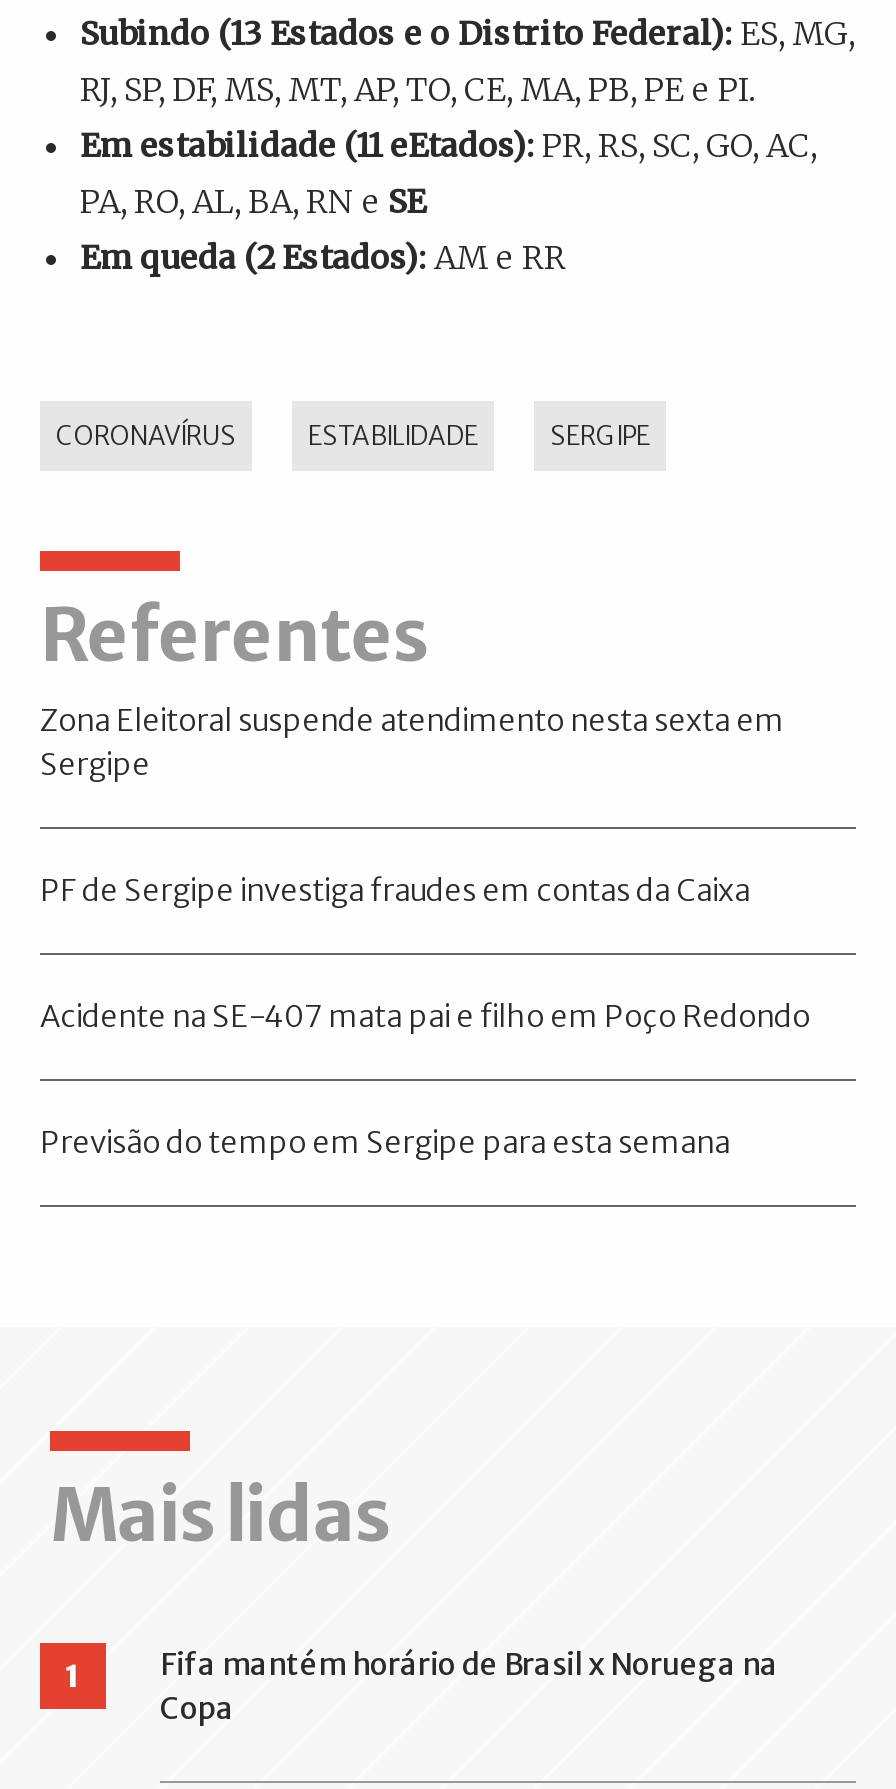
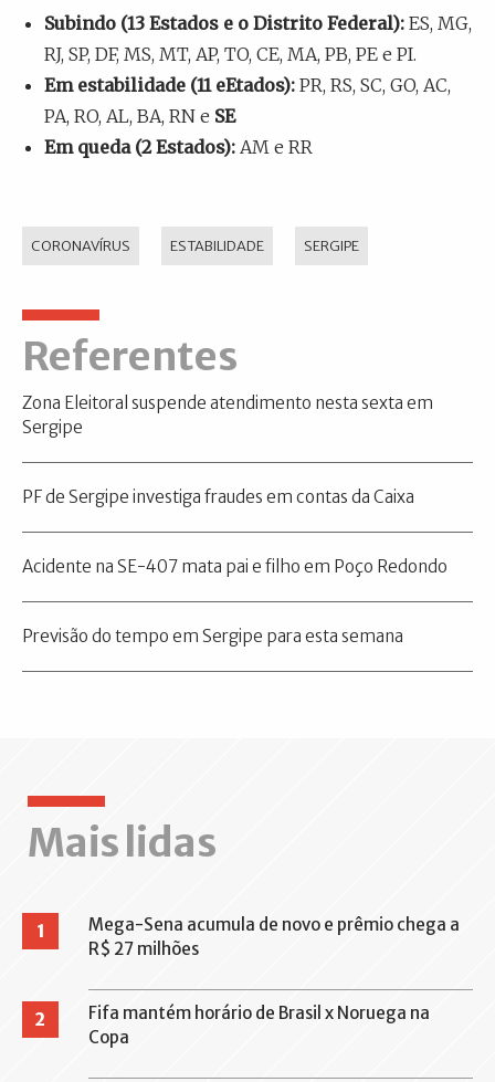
+ Mega-Sena acumula de novo e prêmio chega a
+ R$ 27 milhões
+ 2
